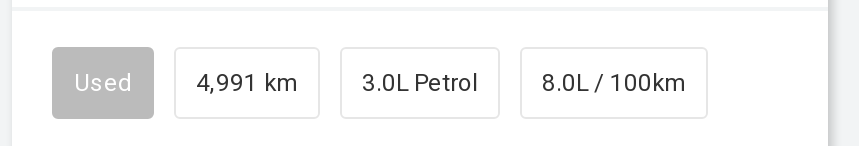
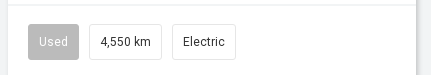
- 4,991 km
- 3.0L Petrol
- 8.0L / 100km
+ 4,550 km
+ Electric
